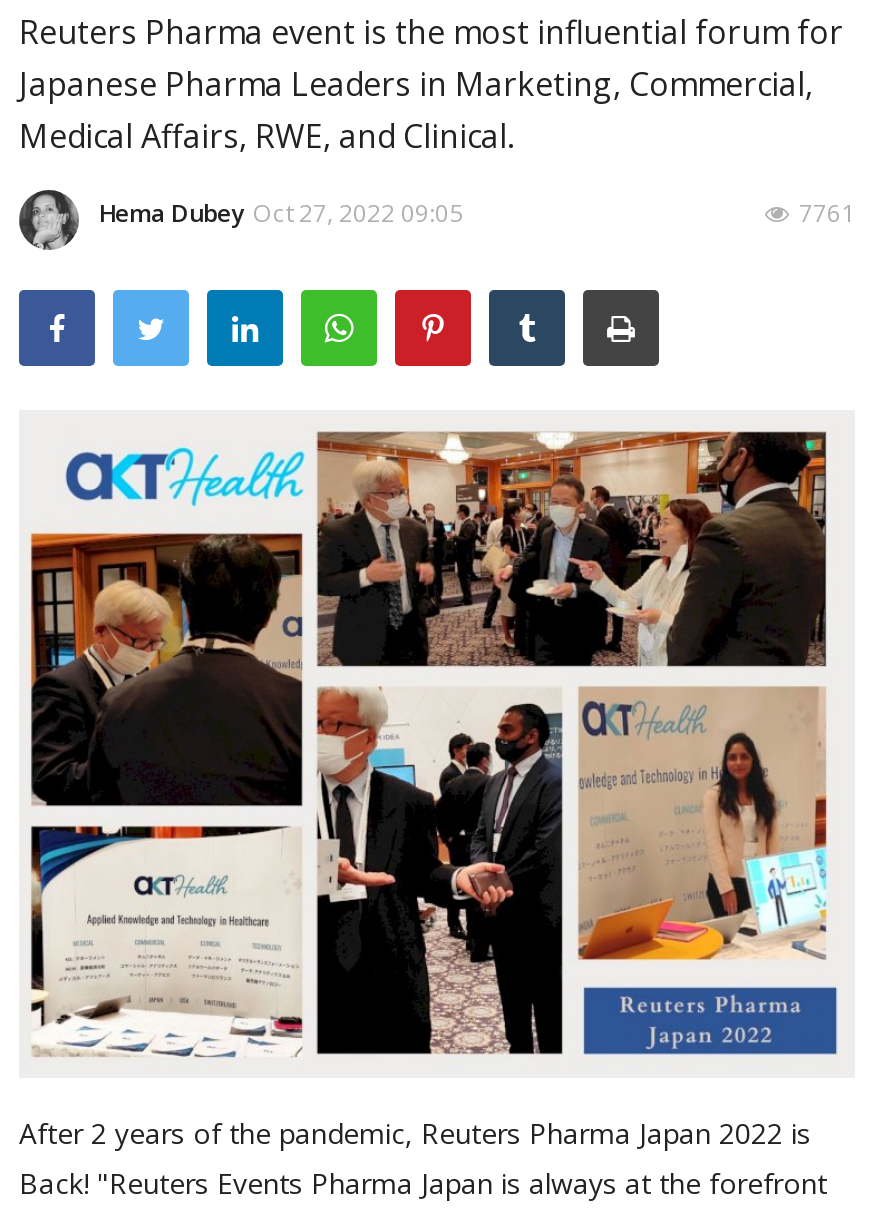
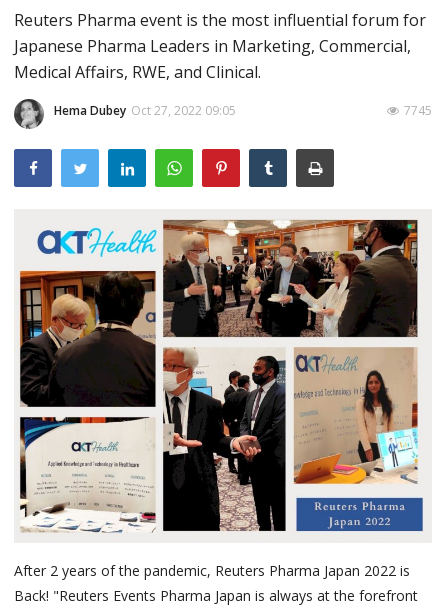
- 7761
+ 7745
